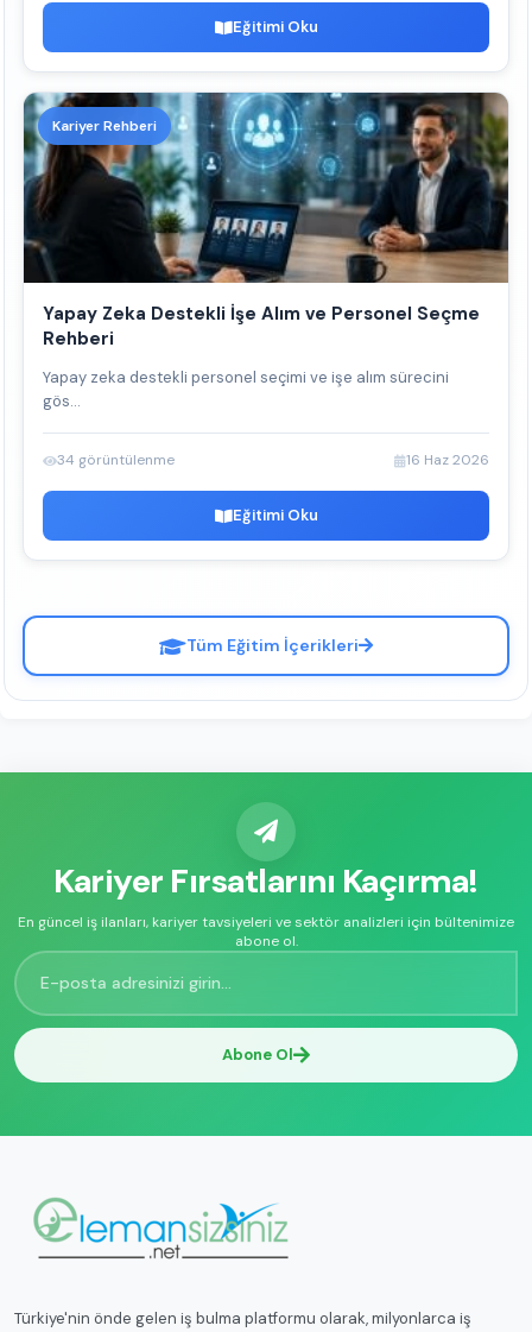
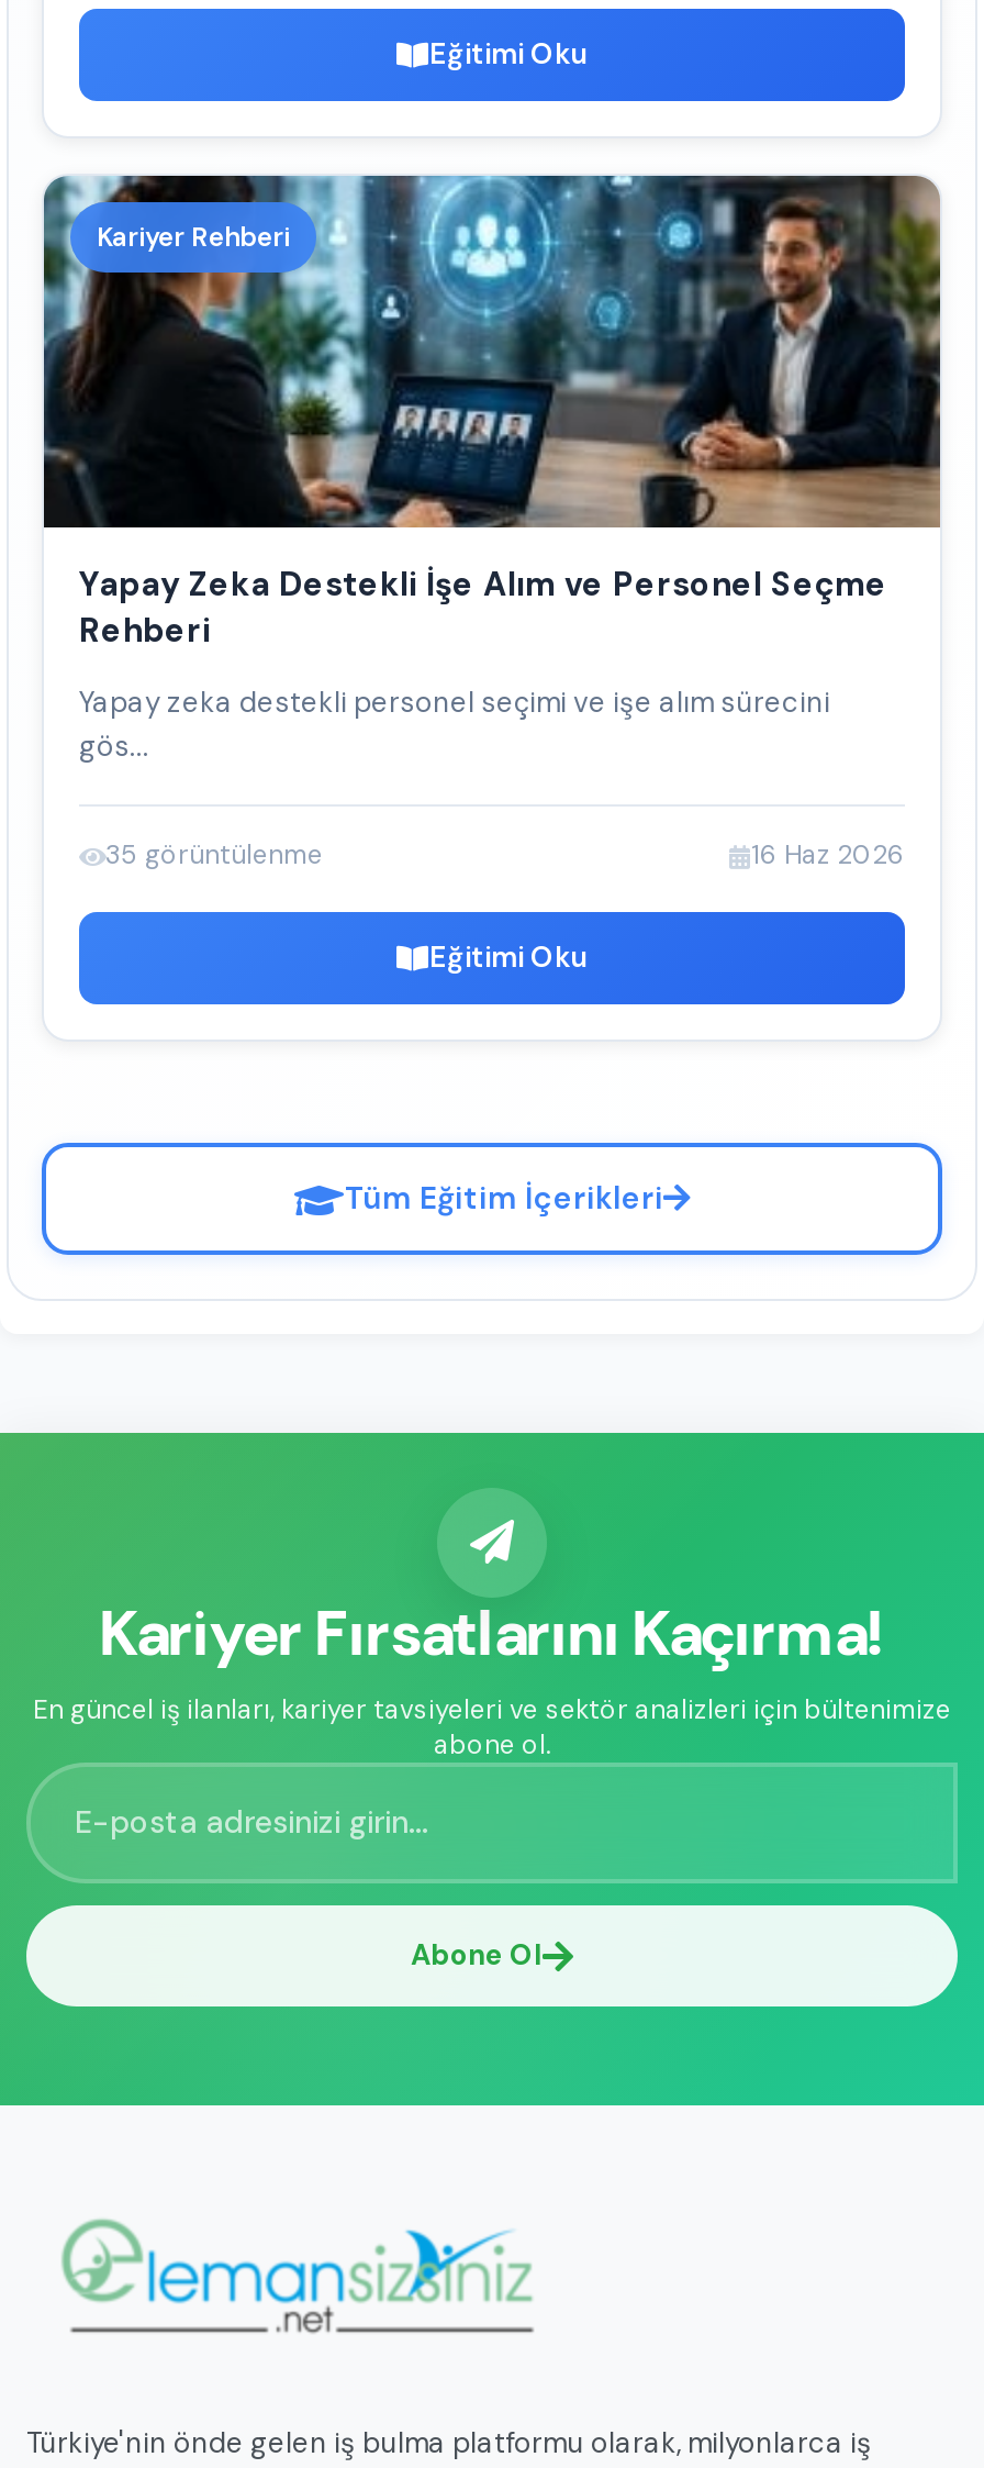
- 34 görüntülenme
+ 35 görüntülenme
